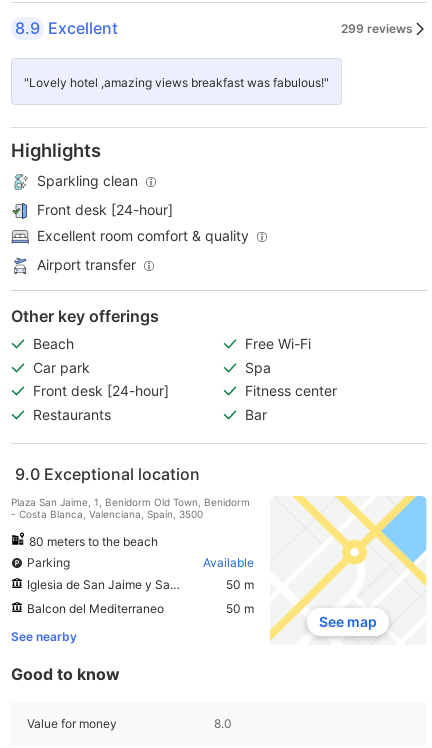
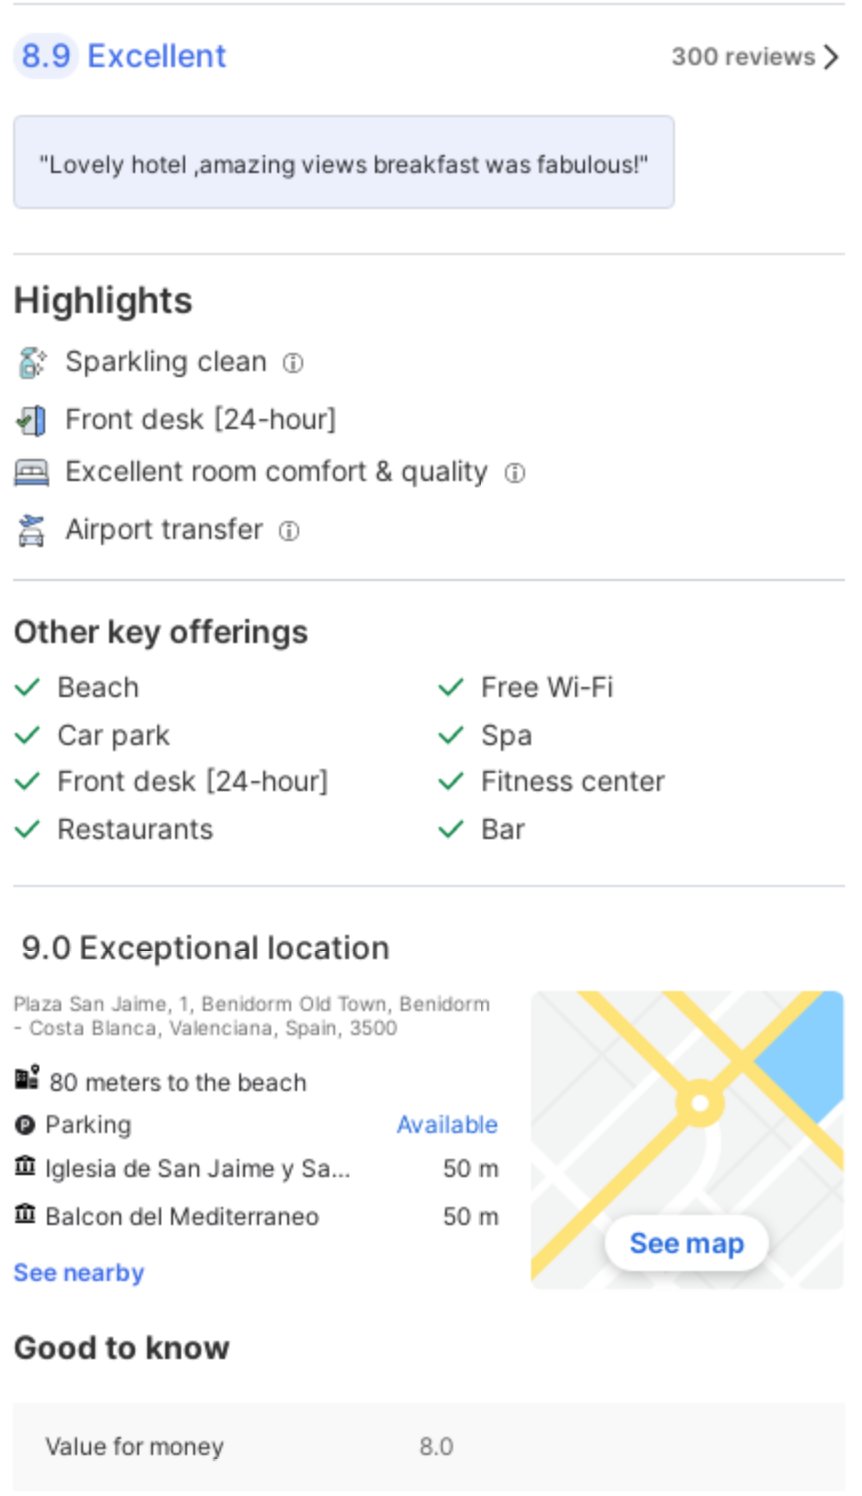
- 299 reviews
+ 300 reviews
